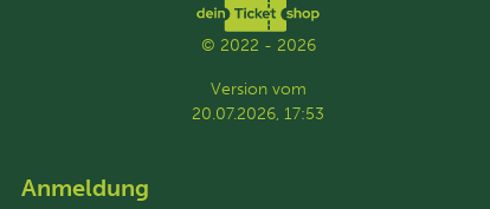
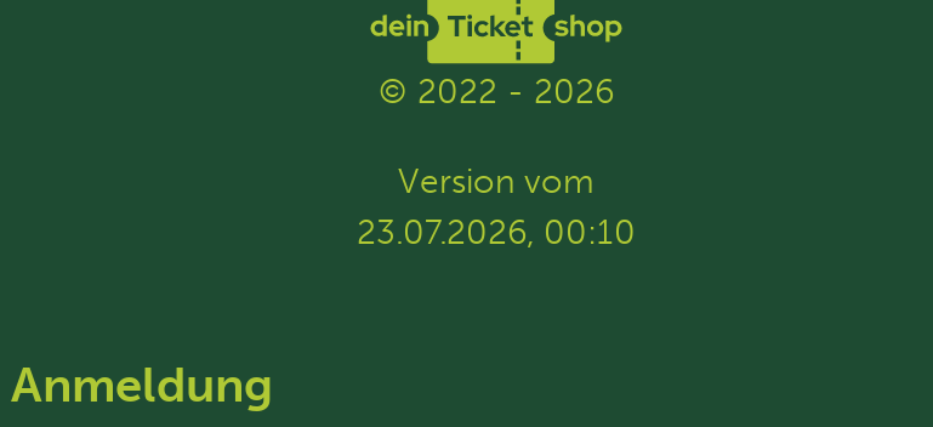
- 20.07.2026, 17:53
+ 23.07.2026, 00:10
